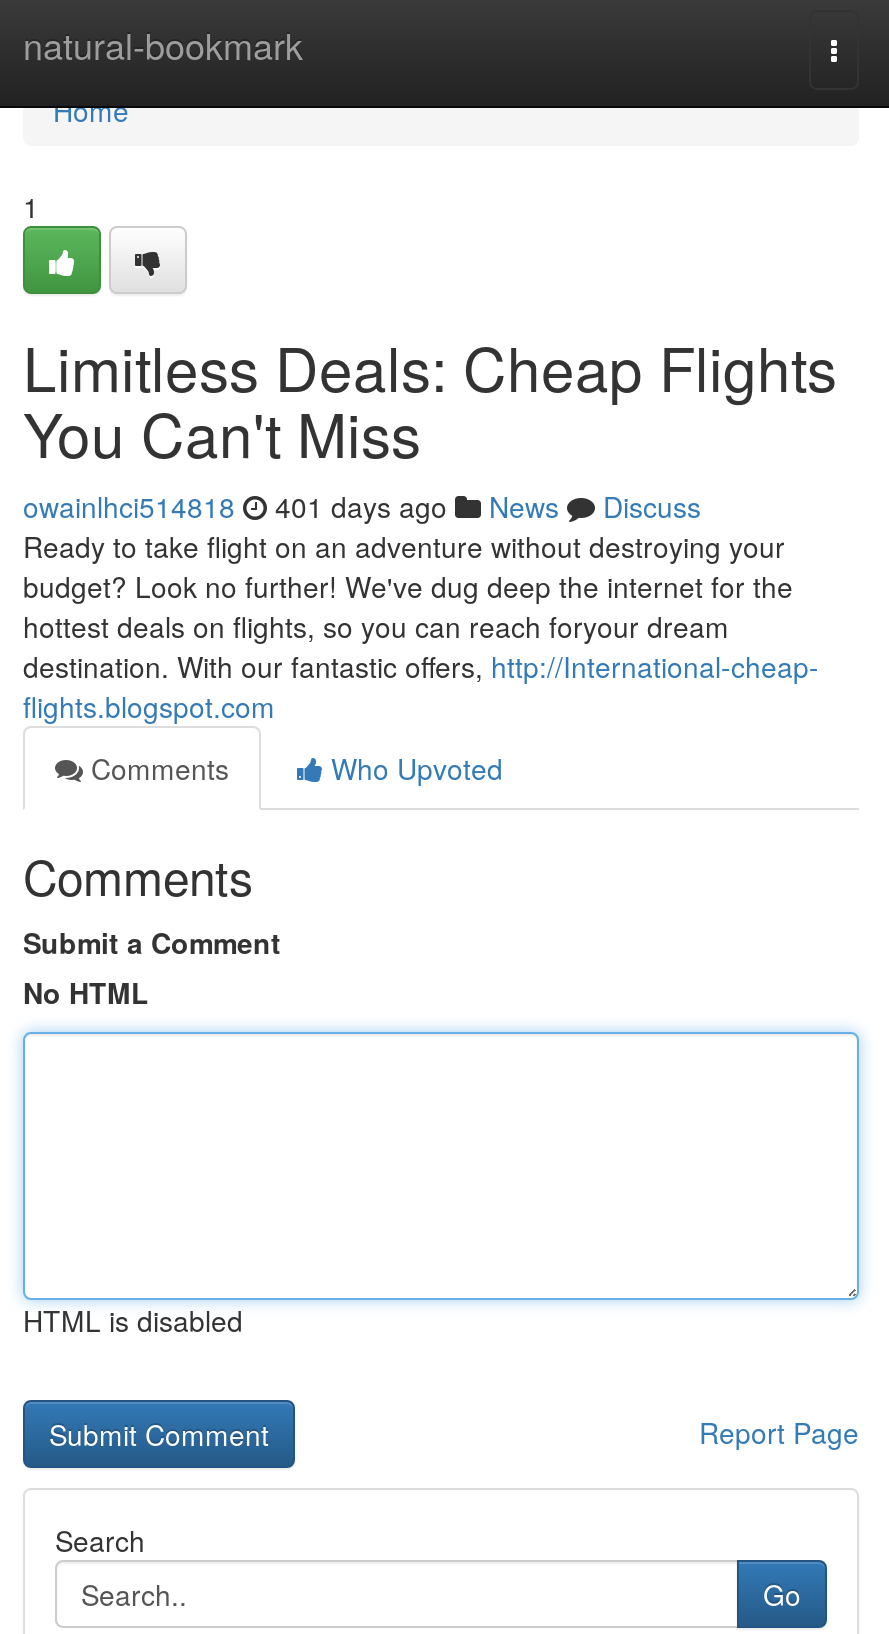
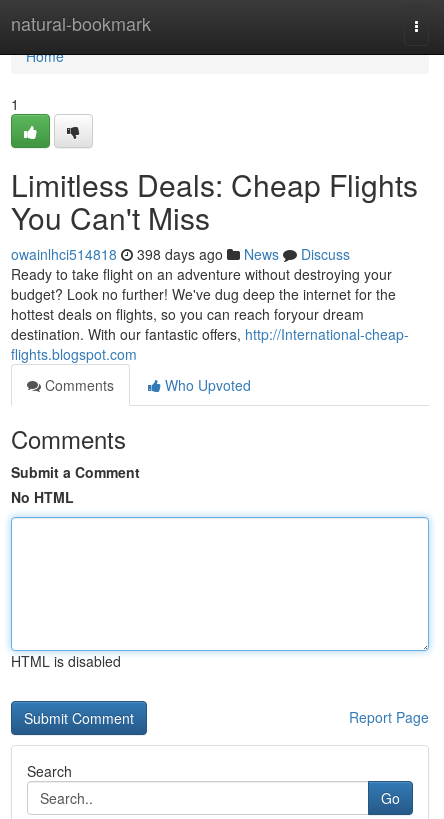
- owainlhci514818 401 days ago News Discuss
+ owainlhci514818 398 days ago News Discuss
